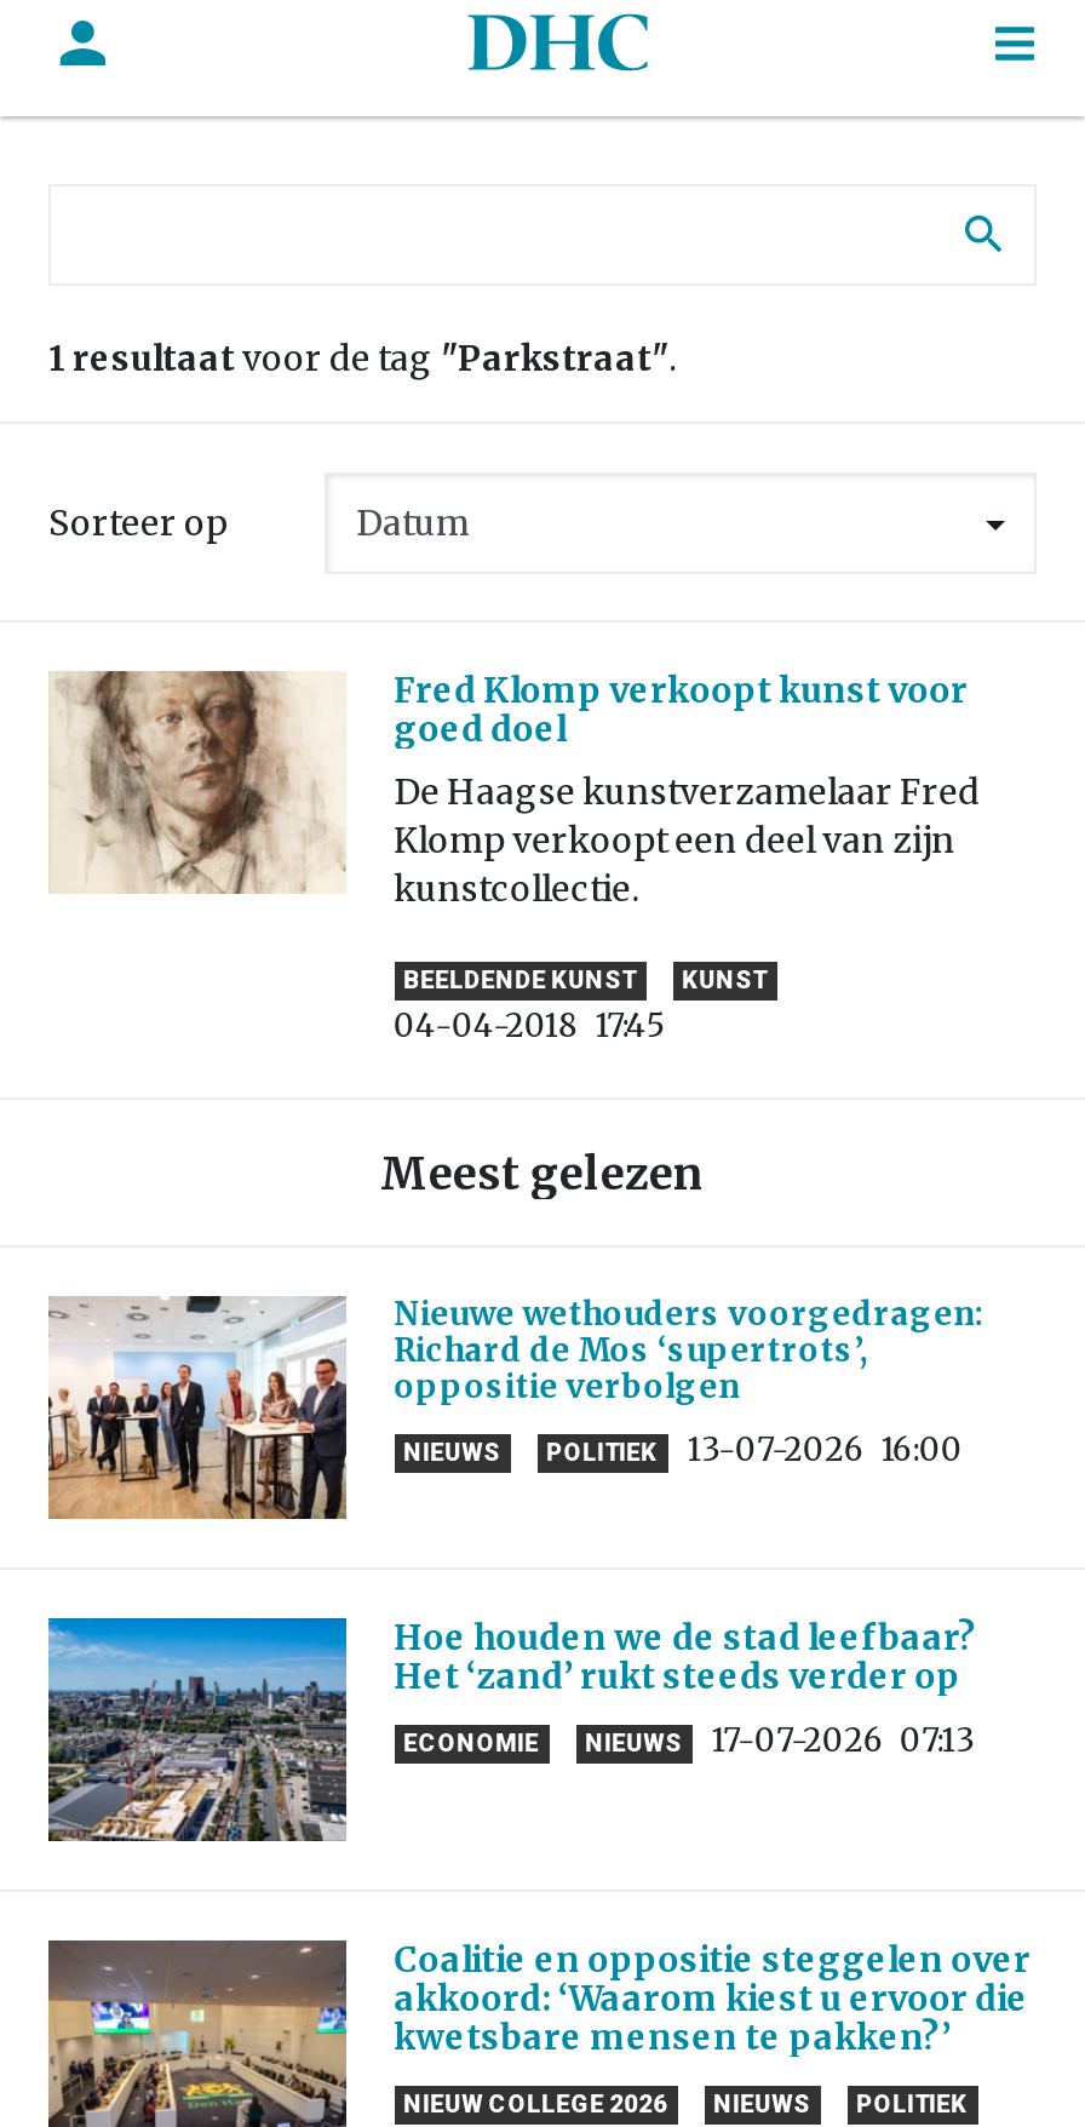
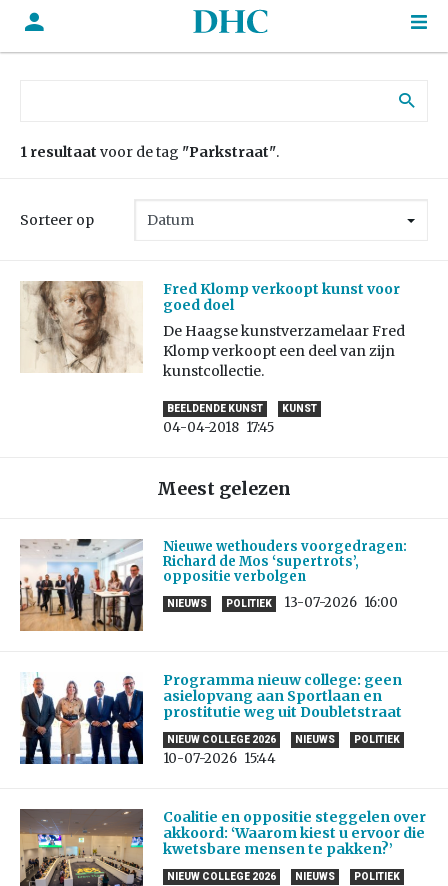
- [image]
- Hoe houden we de stad leefbaar?
- Het ‘zand’ rukt steeds verder op
+ [image]
+ Programma nieuw college: geen
+ asielopvang aan Sportlaan en
+ prostitutie weg uit Doubletstraat

- ECONOMIE
+ NIEUW COLLEGE 2026

- 17-07-2026 07:13
+ POLITIEK
+ 10-07-2026 15:44
